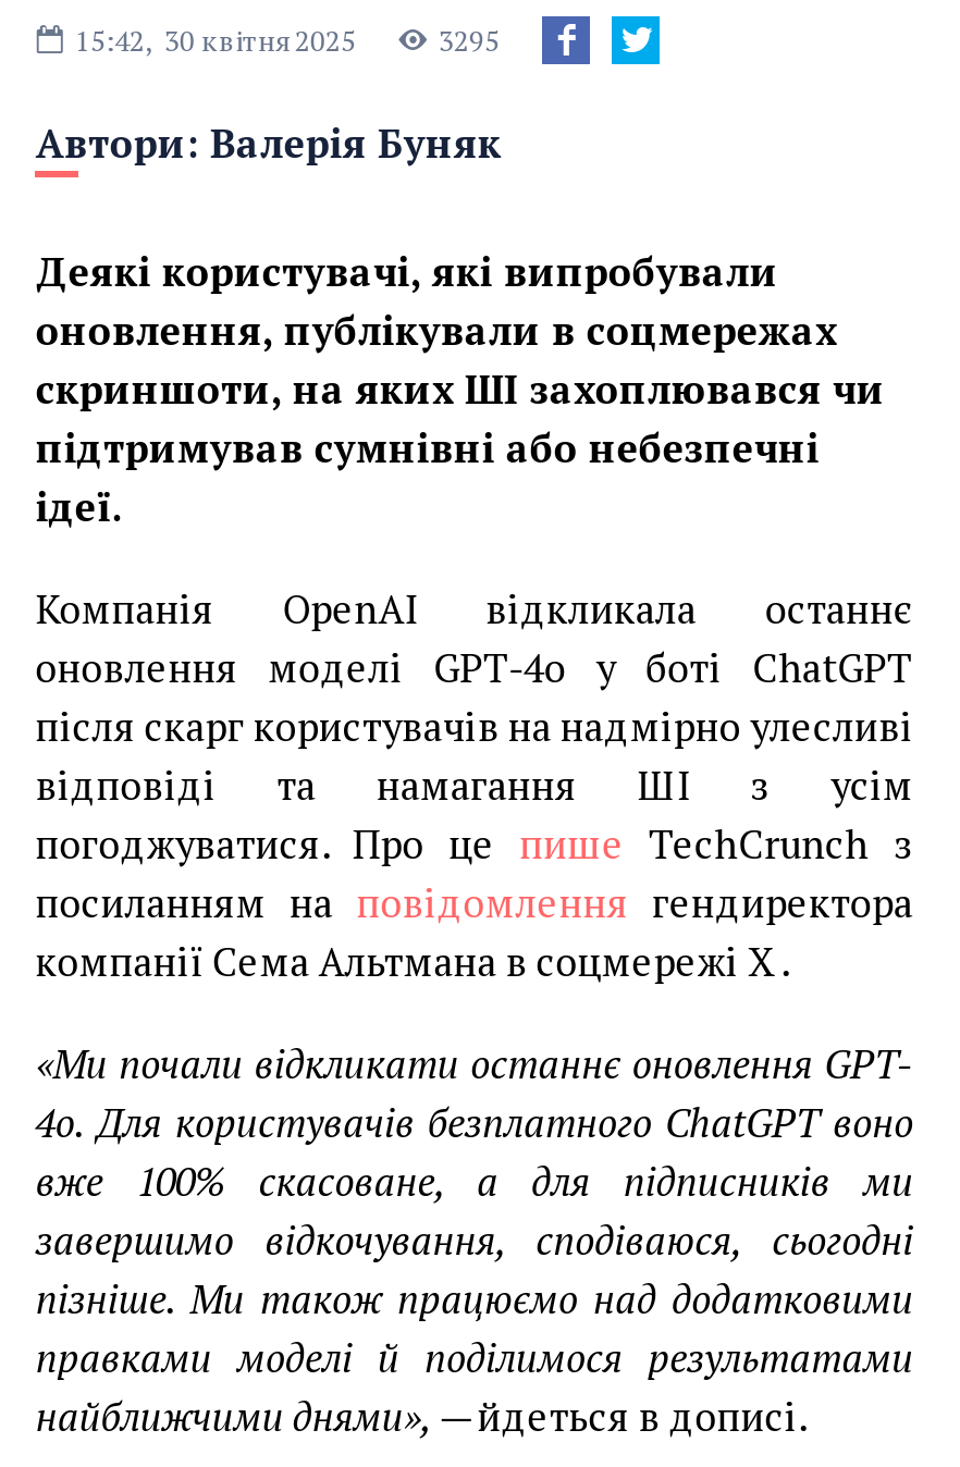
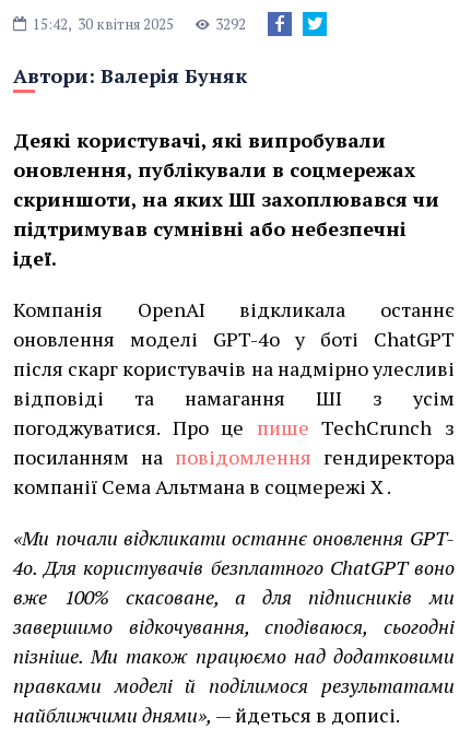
- 3295
+ 3292
